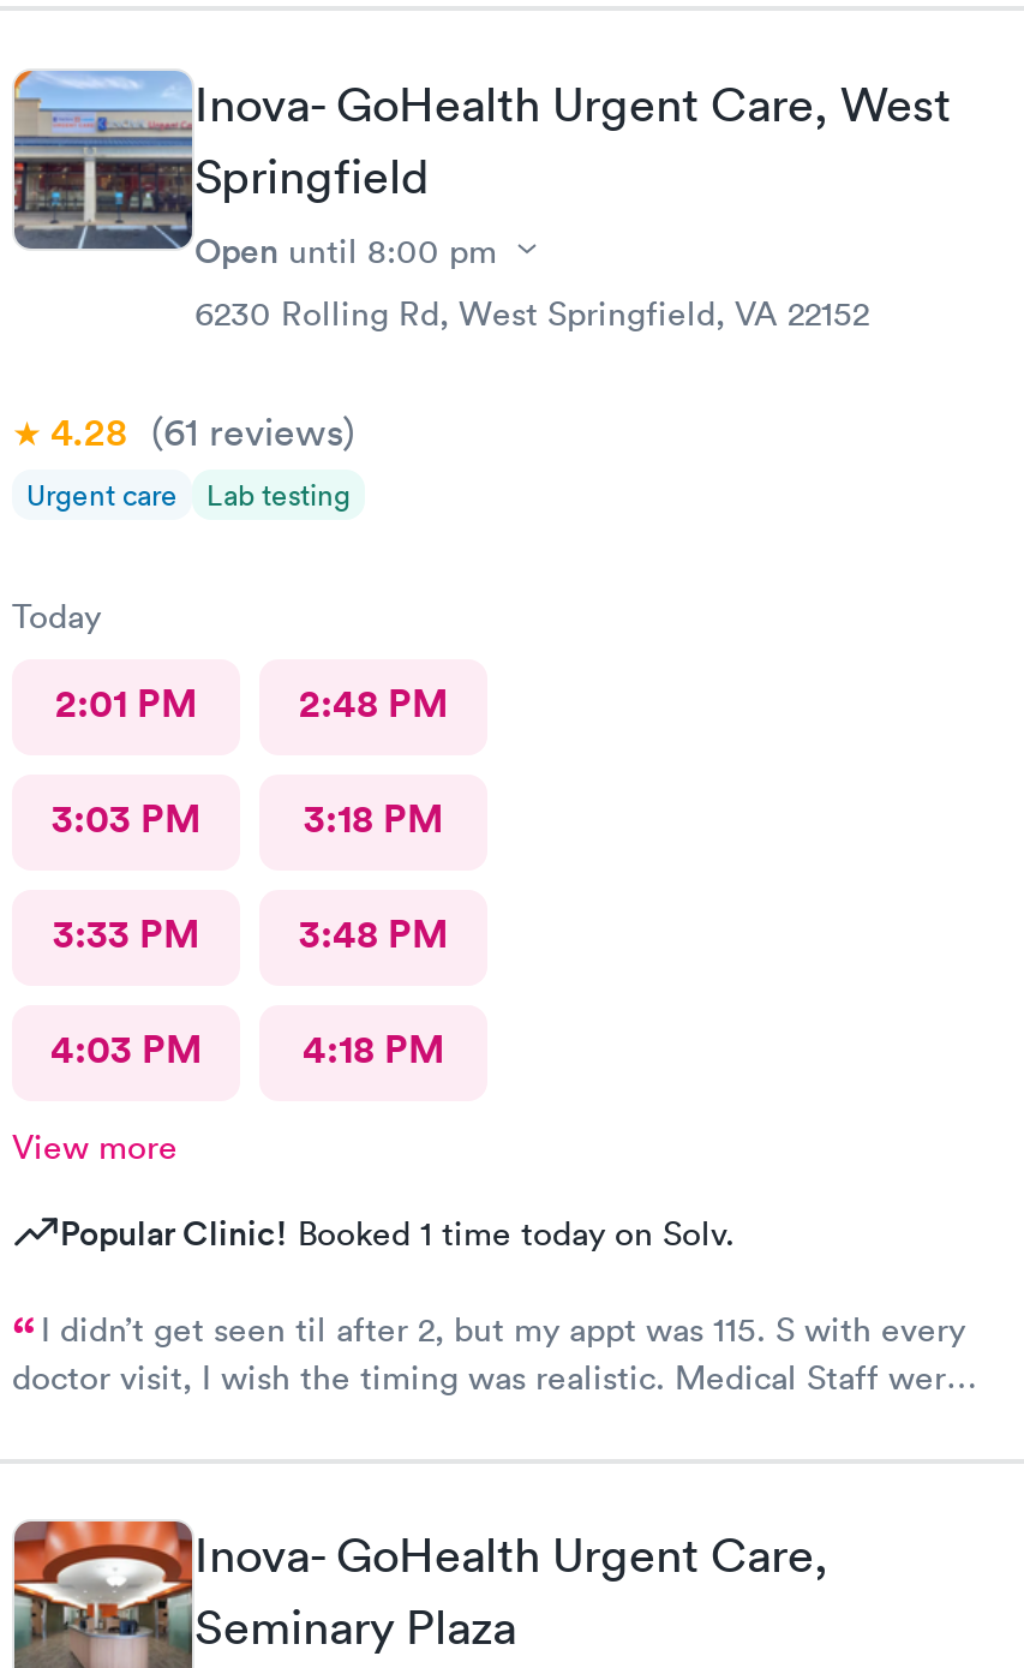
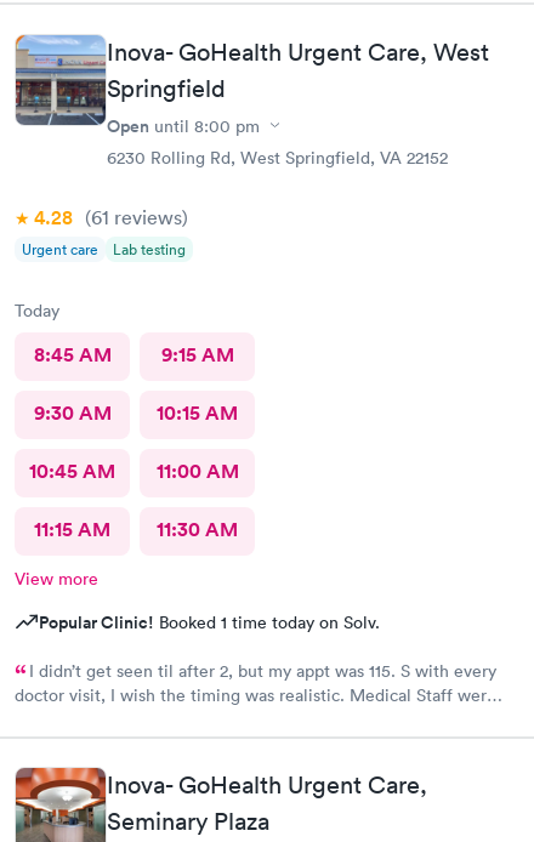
- 2:01 PM
- 2:48 PM
+ 8:45 AM
+ 9:15 AM

- 3:03 PM
- 3:18 PM
+ 9:30 AM
+ 10:15 AM

- 3:33 PM
- 3:48 PM
+ 10:45 AM
+ 11:00 AM

- 4:03 PM
- 4:18 PM
+ 11:15 AM
+ 11:30 AM
